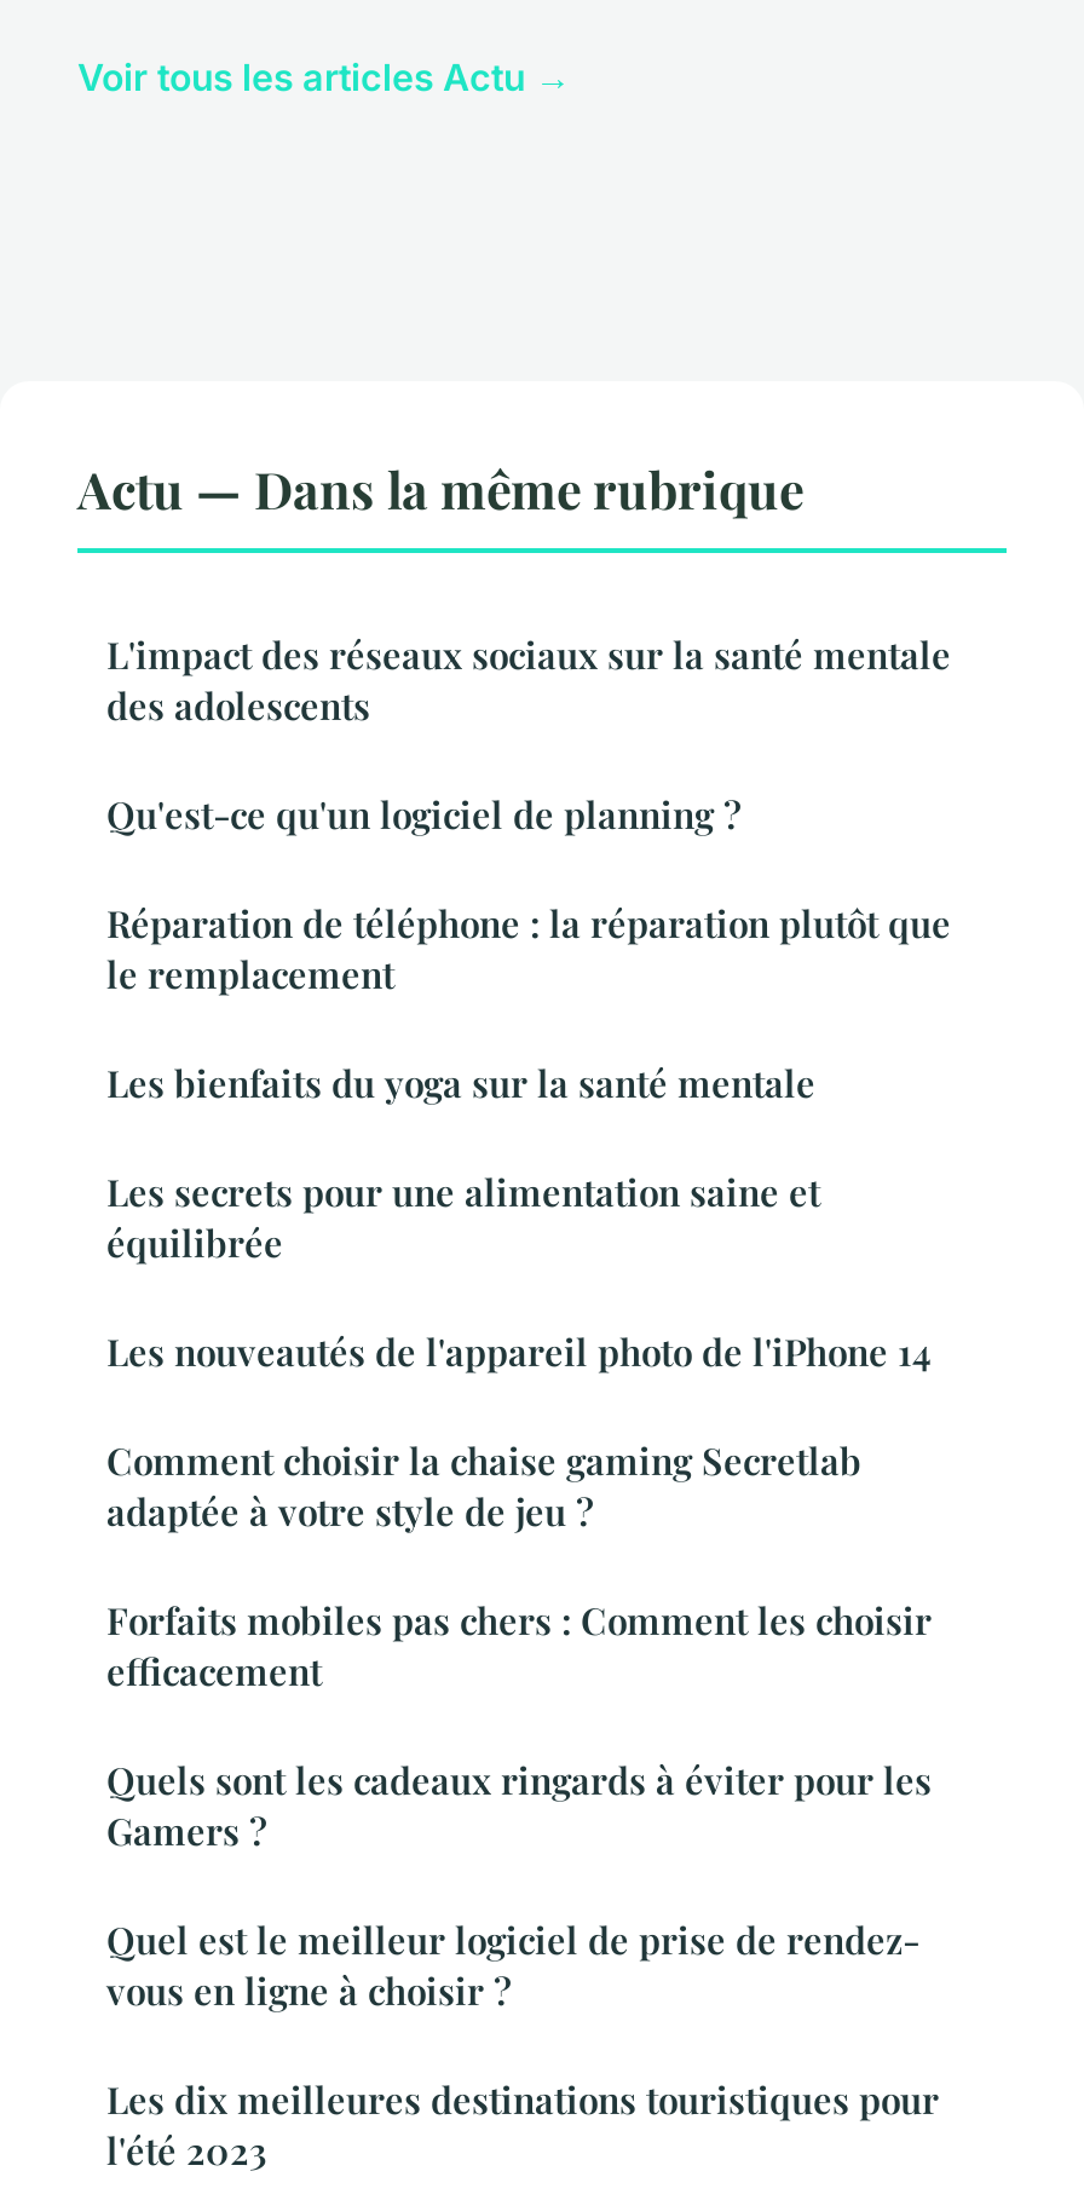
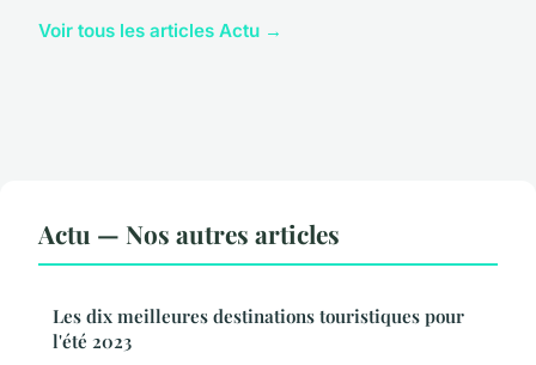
- Actu — Dans la même rubrique
- L'impact des réseaux sociaux sur la santé mentale
- des adolescents
- Qu'est-ce qu'un logiciel de planning ?
- Réparation de téléphone : la réparation plutôt que
- le remplacement
- Les bienfaits du yoga sur la santé mentale
- Les secrets pour une alimentation saine et
- équilibrée
- Les nouveautés de l'appareil photo de l'iPhone 14
- Comment choisir la chaise gaming Secretlab
- adaptée à votre style de jeu ?
- Forfaits mobiles pas chers : Comment les choisir
- efficacement
- Quels sont les cadeaux ringards à éviter pour les
- Gamers ?
- Quel est le meilleur logiciel de prise de rendez-
- vous en ligne à choisir ?
+ Actu — Nos autres articles
